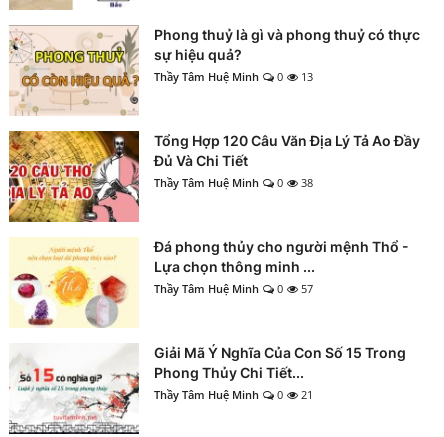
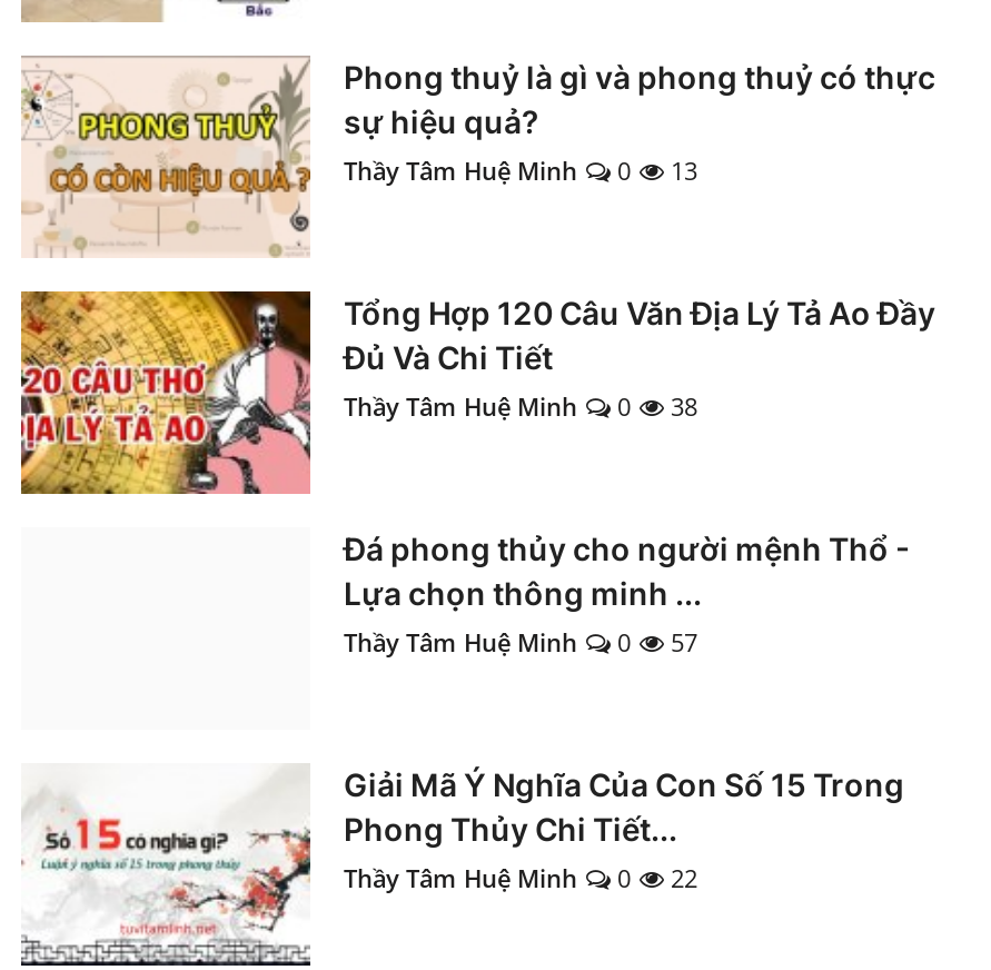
- [image]

- Thầy Tâm Huệ Minh 0 21
+ Thầy Tâm Huệ Minh 0 22
